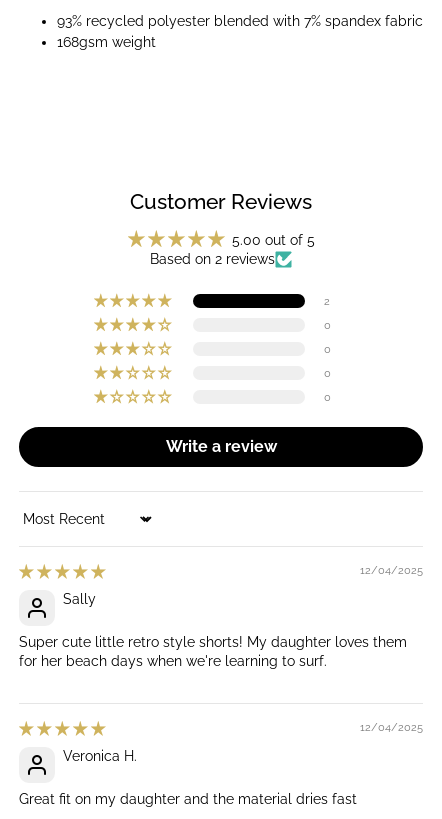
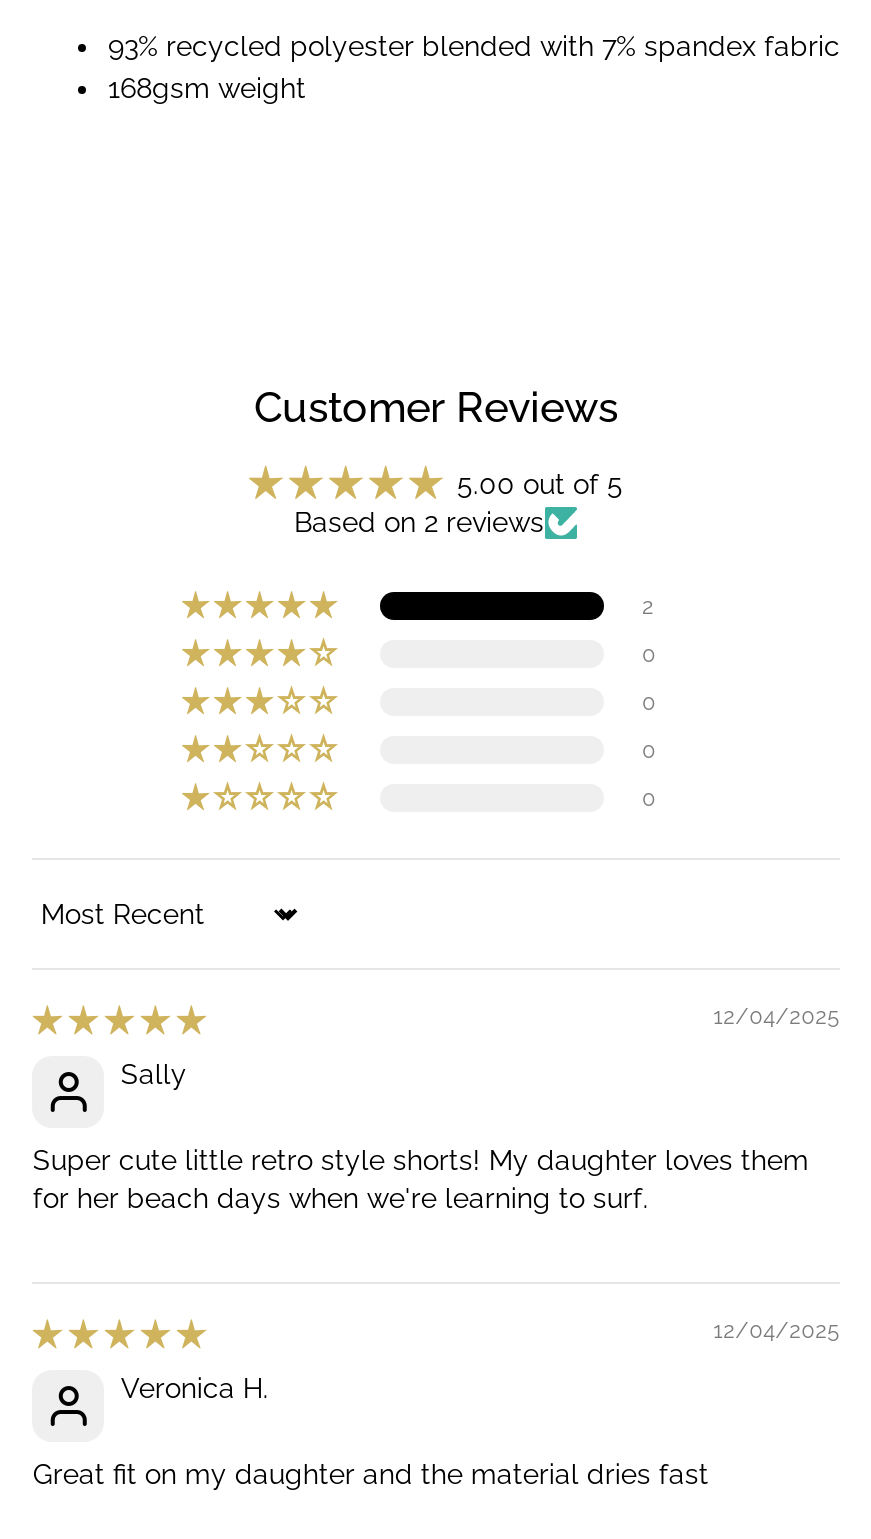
- Write a review
